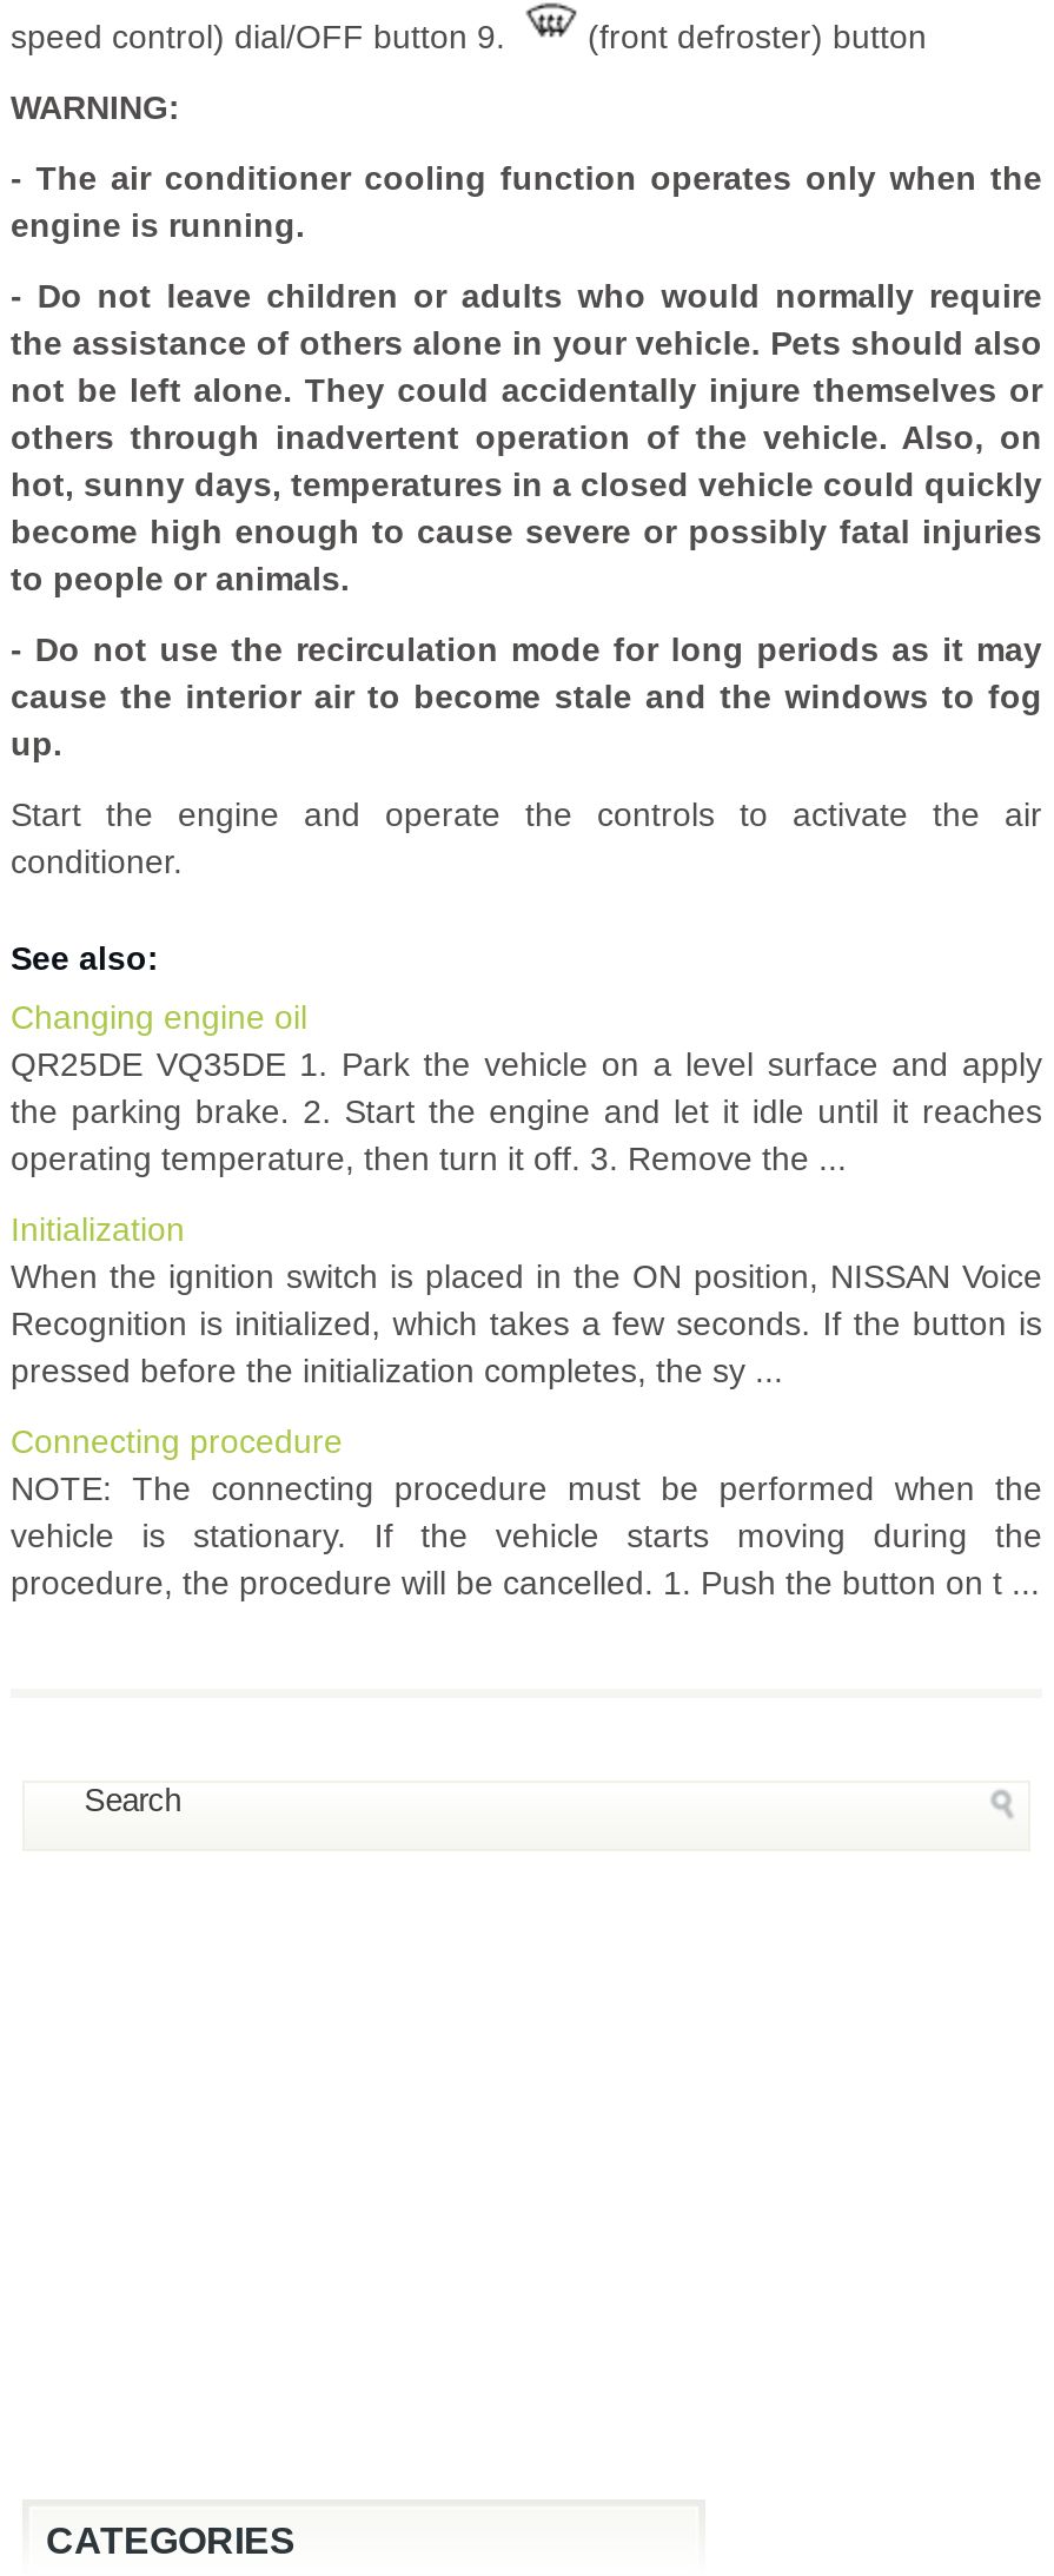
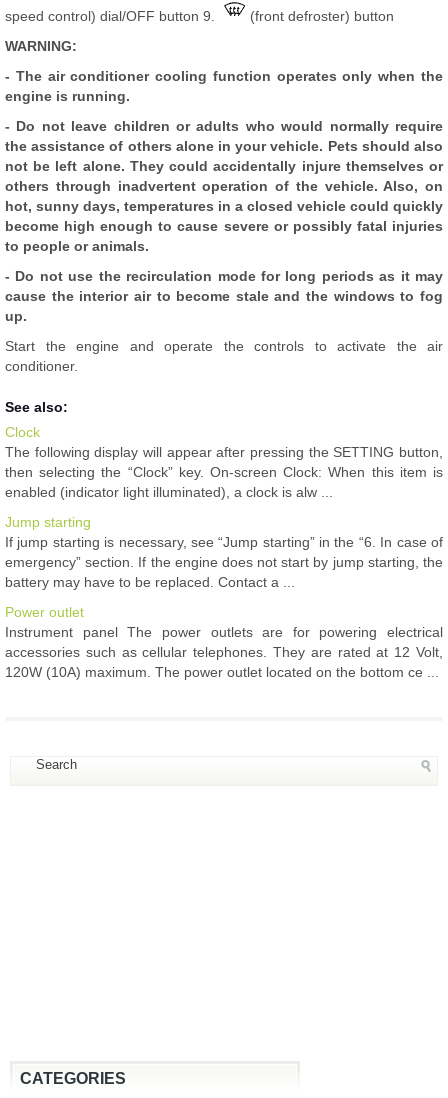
- Changing engine oil
- QR25DE VQ35DE 1. Park the vehicle on a level surface and apply
- the parking brake. 2. Start the engine and let it idle until it reaches
- operating temperature, then turn it off. 3. Remove the ...
+ Clock
+ The following display will appear after pressing the SETTING button,
+ then selecting the “Clock” key. On-screen Clock: When this item is
+ enabled (indicator light illuminated), a clock is alw ...

- Initialization
- When the ignition switch is placed in the ON position, NISSAN Voice
- Recognition is initialized, which takes a few seconds. If the button is
- pressed before the initialization completes, the sy ...
+ Jump starting
+ If jump starting is necessary, see “Jump starting” in the “6. In case of
+ emergency” section. If the engine does not start by jump starting, the
+ battery may have to be replaced. Contact a ...

- Connecting procedure
- NOTE: The connecting procedure must be performed when the
- vehicle is stationary. If the vehicle starts moving during the
- procedure, the procedure will be cancelled. 1. Push the button on t ...
+ Power outlet
+ Instrument panel The power outlets are for powering electrical
+ accessories such as cellular telephones. They are rated at 12 Volt,
+ 120W (10A) maximum. The power outlet located on the bottom ce ...
